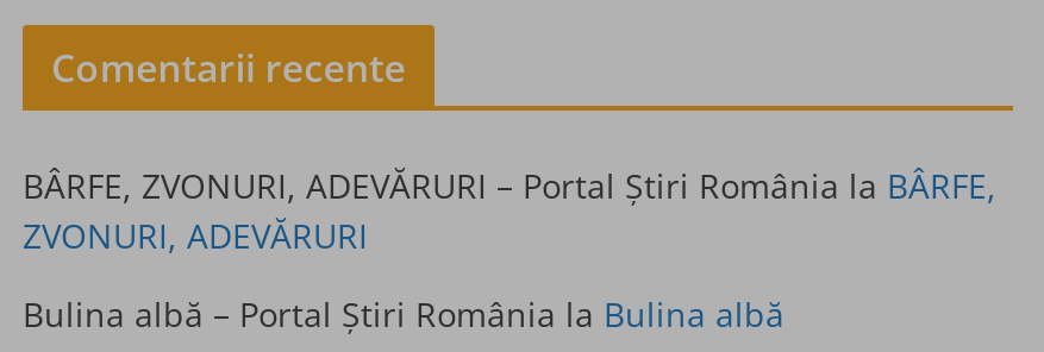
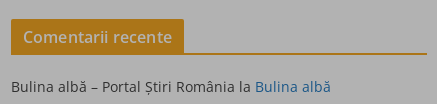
- BÂRFE, ZVONURI, ADEVĂRURI – Portal Știri România la BÂRFE,
- ZVONURI, ADEVĂRURI
